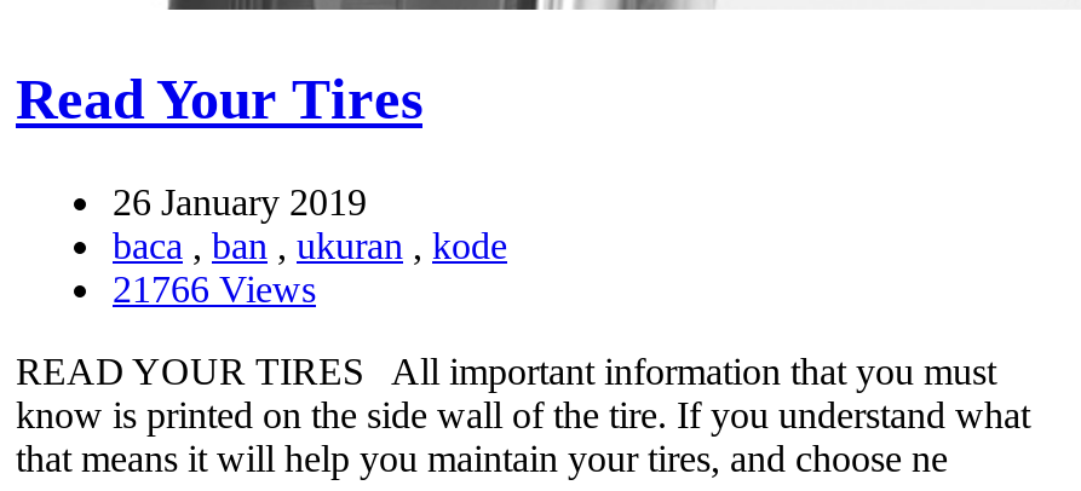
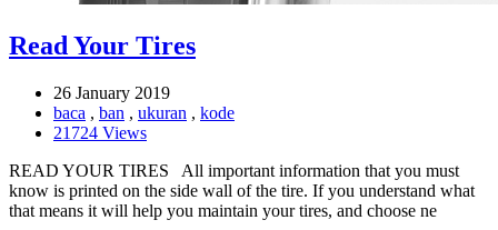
- 21766 Views
+ 21724 Views
